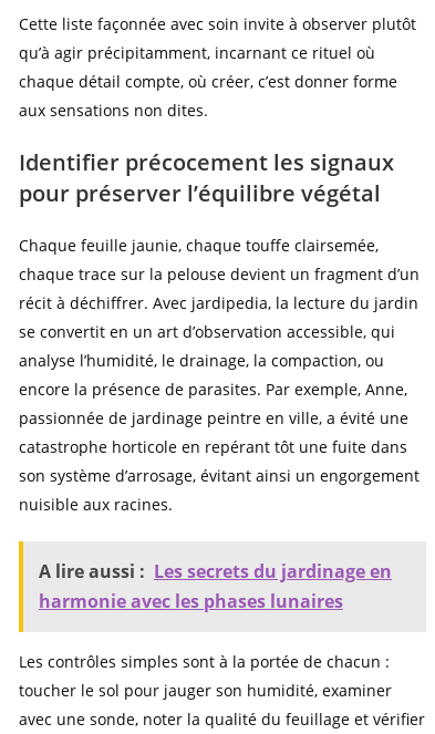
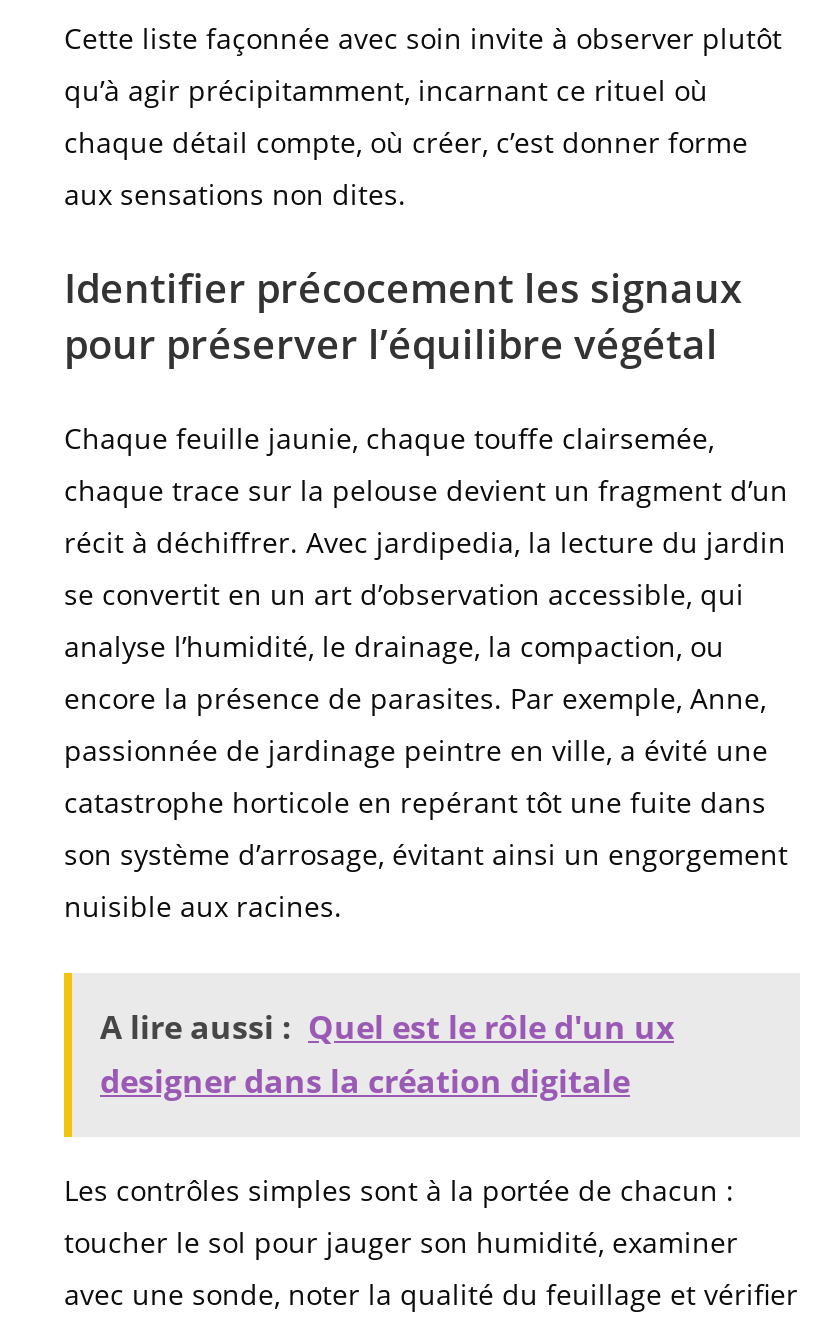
- A lire aussi : Les secrets du jardinage en
- harmonie avec les phases lunaires
+ A lire aussi : Quel est le rôle d'un ux
+ designer dans la création digitale
